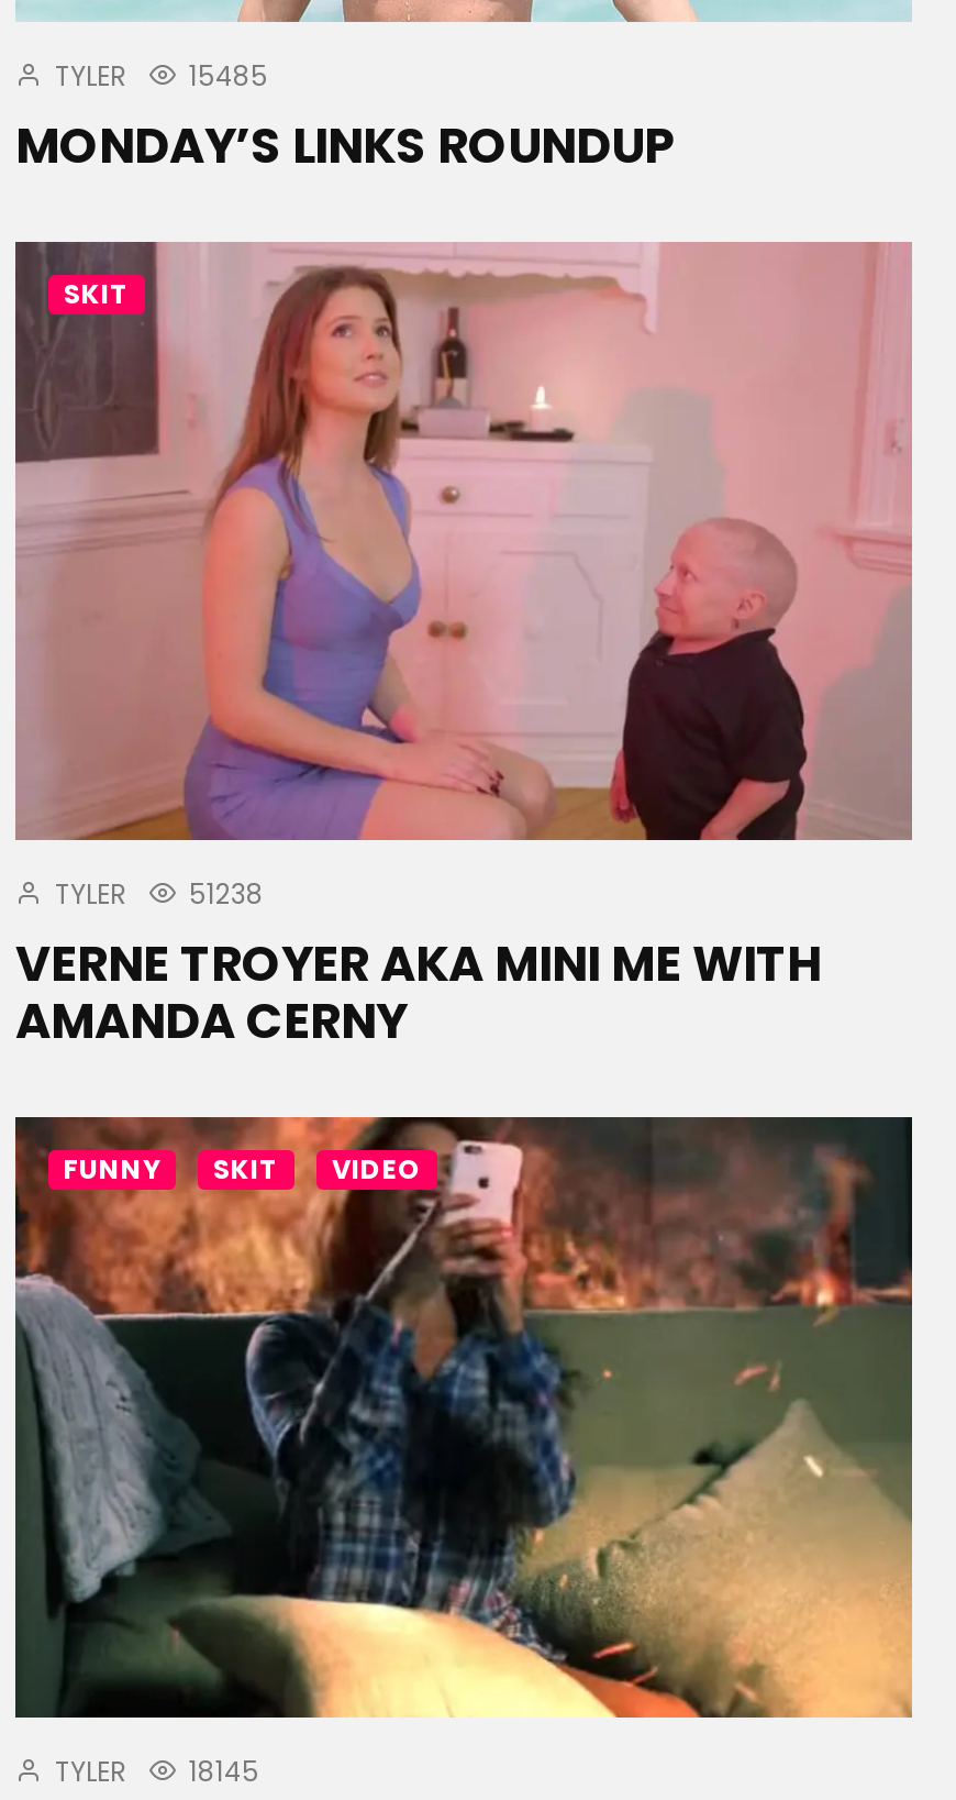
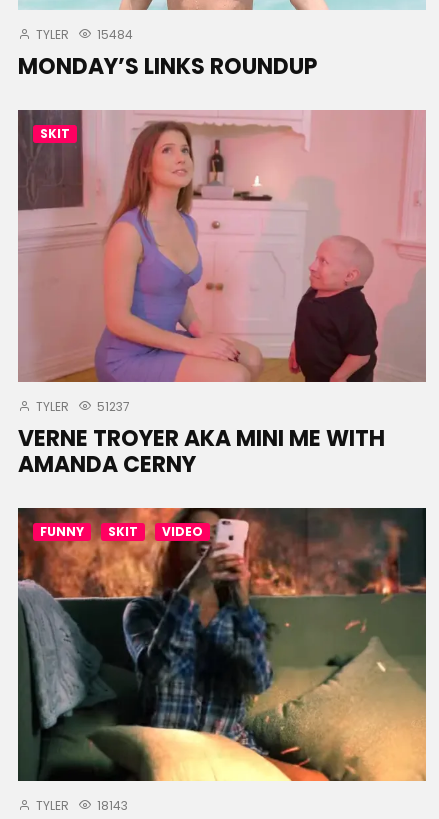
- TYLER 15485
+ TYLER 15484

- TYLER 51238
+ TYLER 51237

- TYLER 18145
+ TYLER 18143
